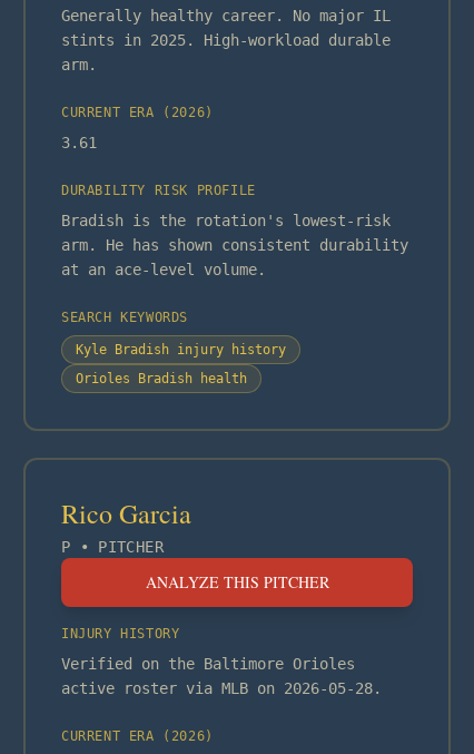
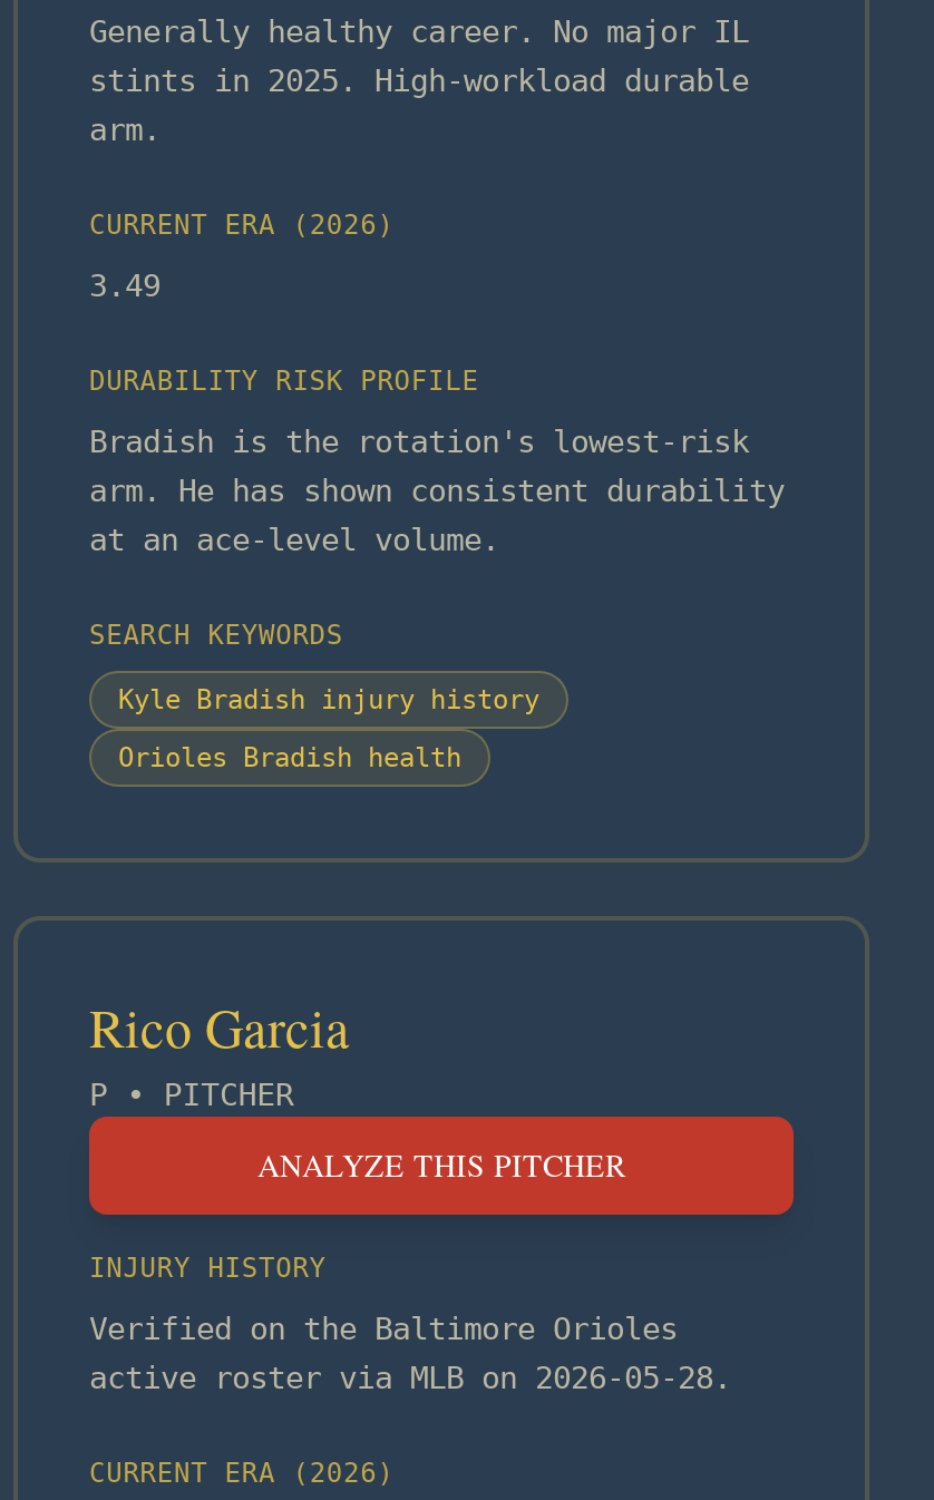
- 3.61
+ 3.49
